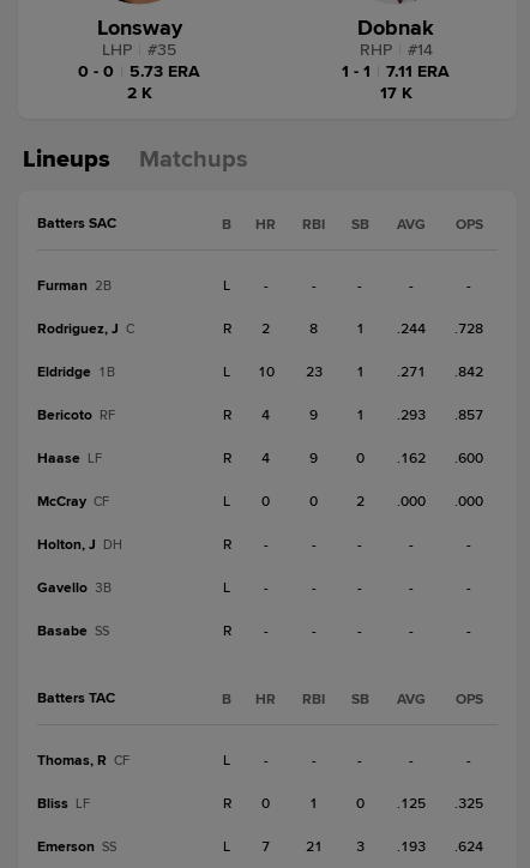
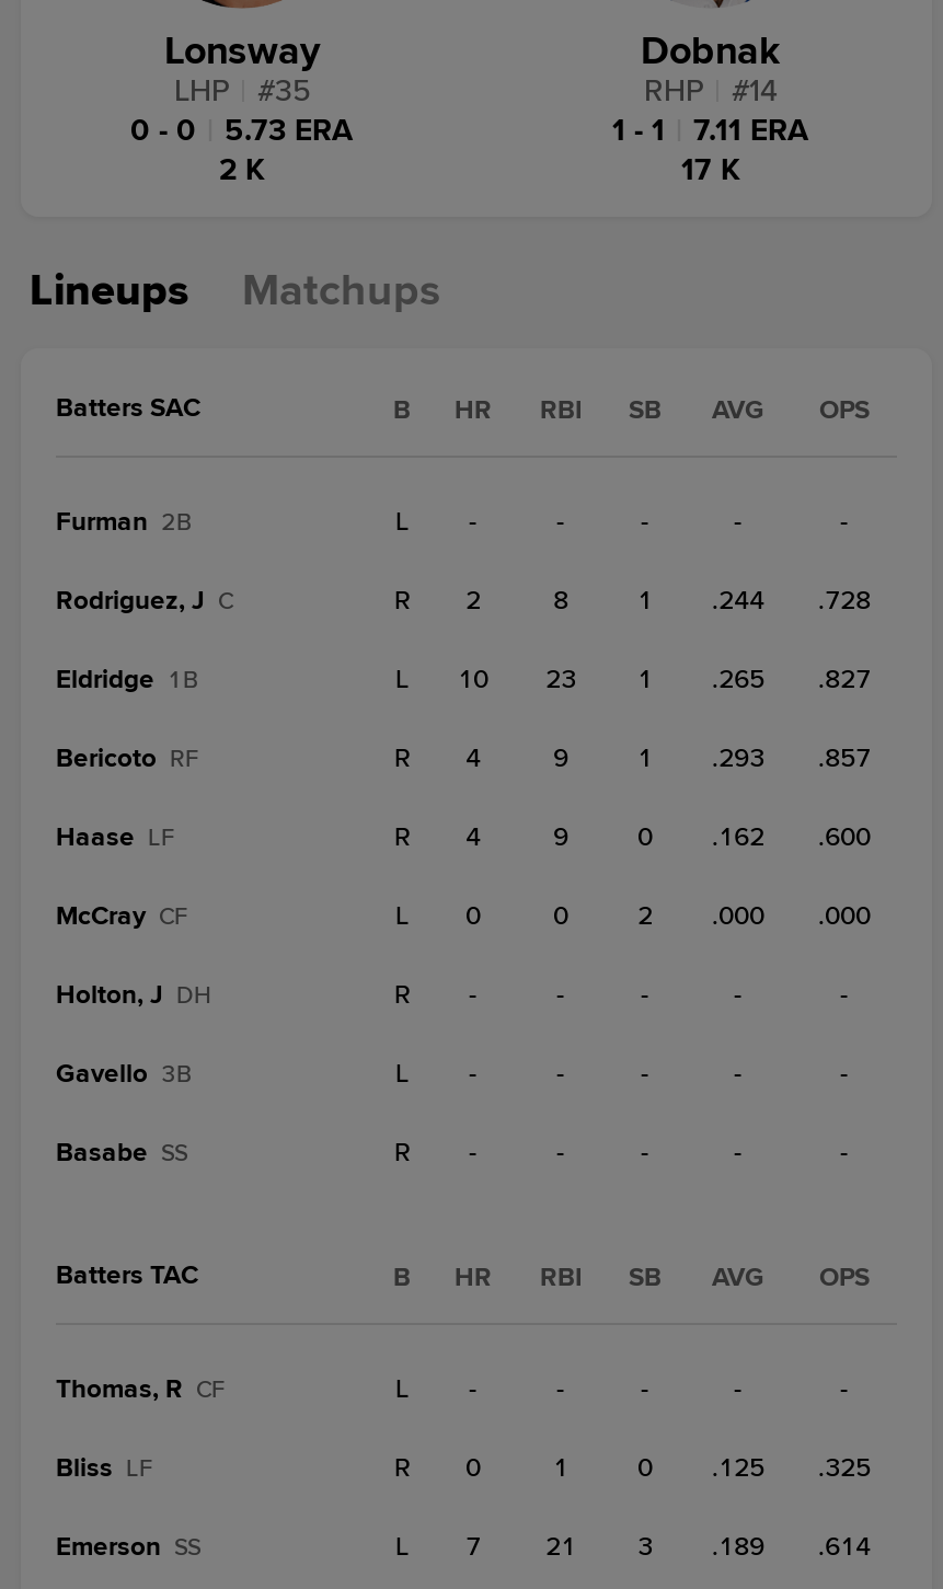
- .271
+ .265

- .842
+ .827

- .193
+ .189

- .624
+ .614
